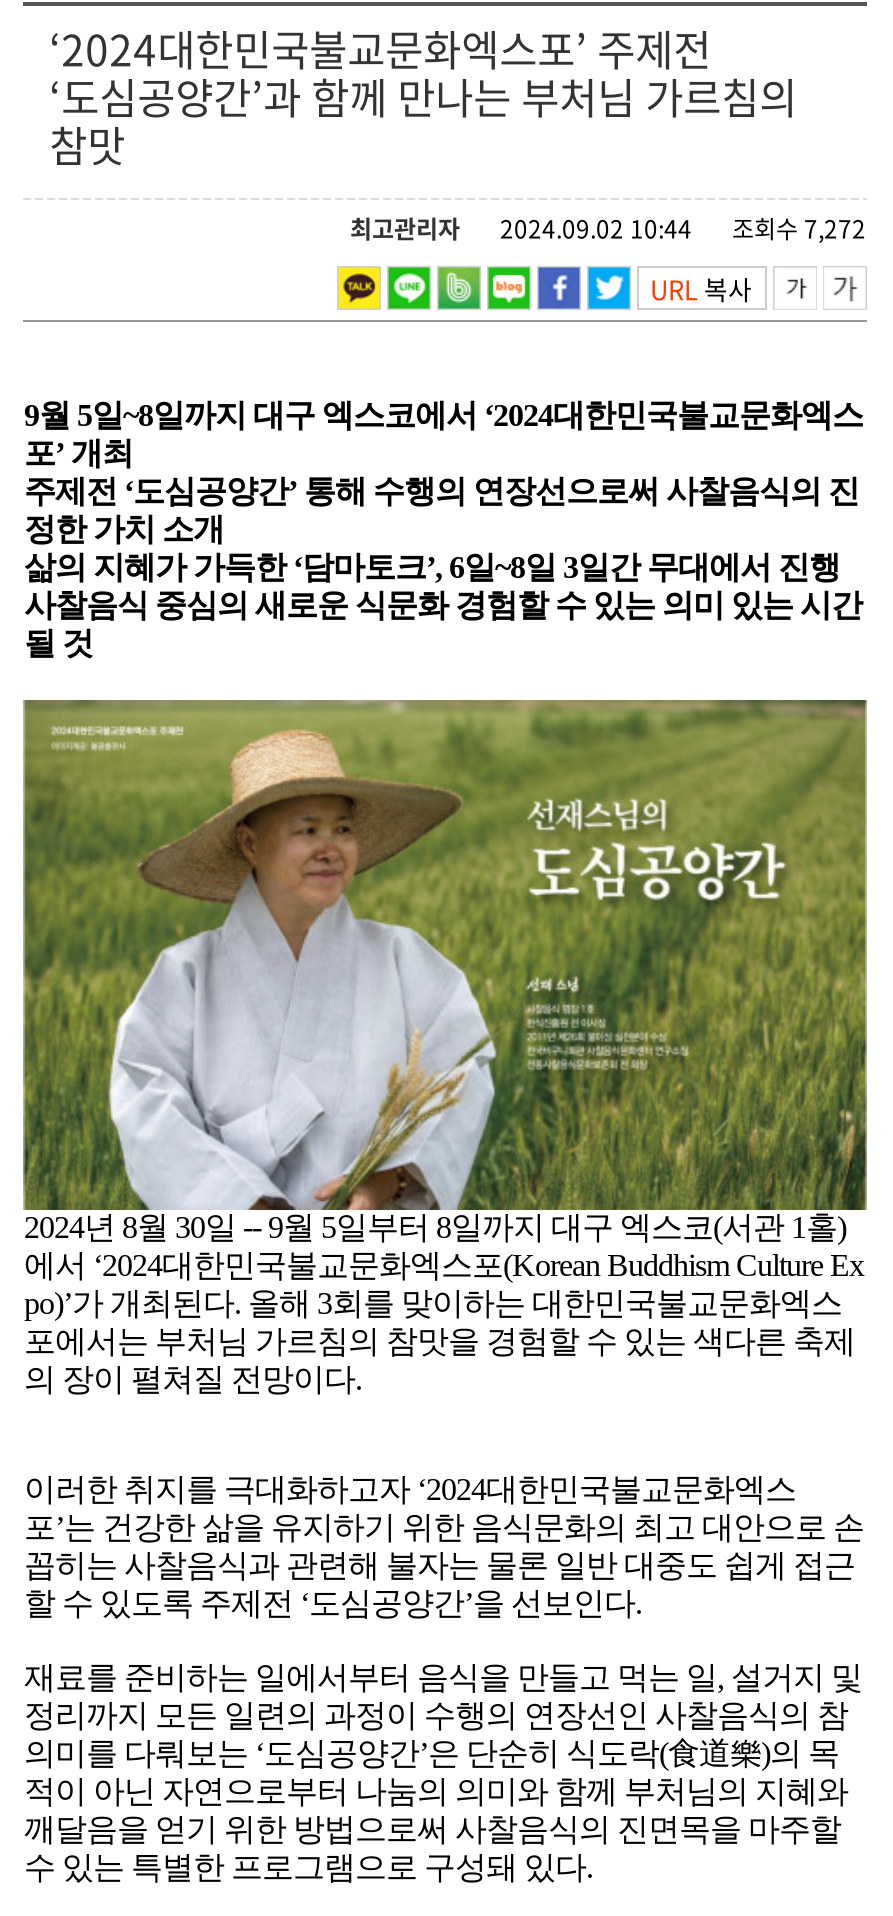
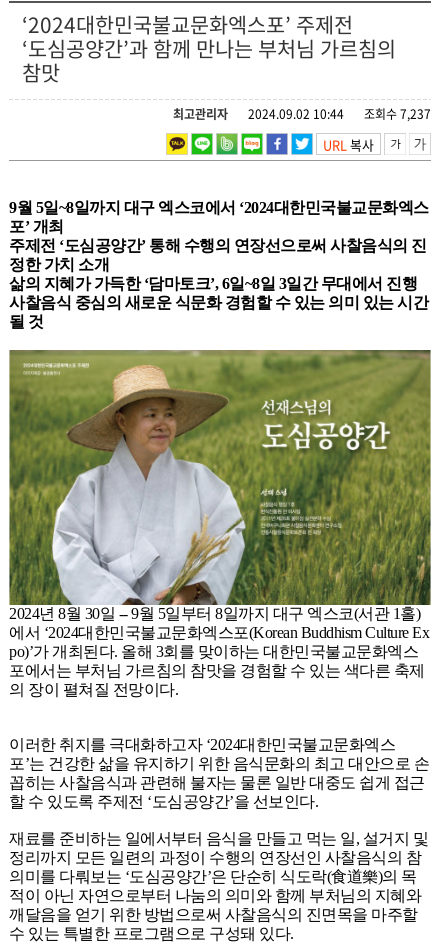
- 최고관리자 2024.09.02 10:44 조회수 7,272
+ 최고관리자 2024.09.02 10:44 조회수 7,237
